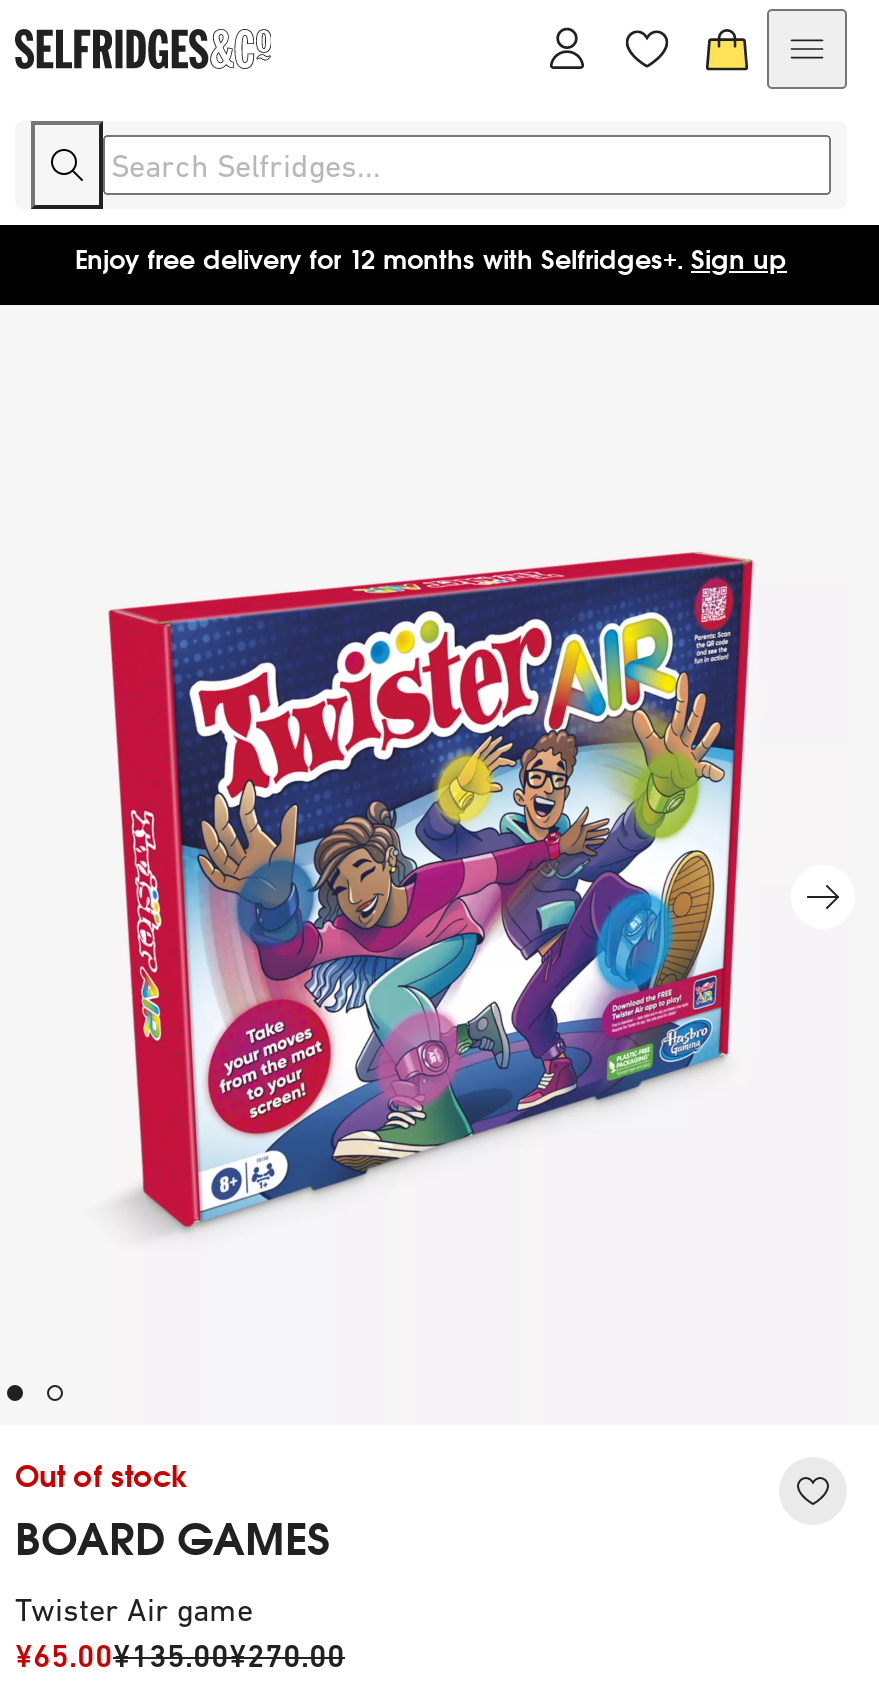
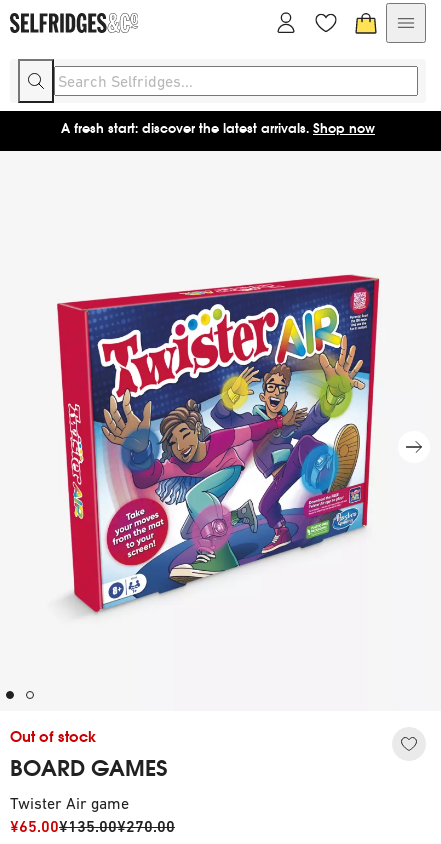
- Enjoy free delivery for 12 months with Selfridges+. Sign up
+ A fresh start: discover the latest arrivals. Shop now
